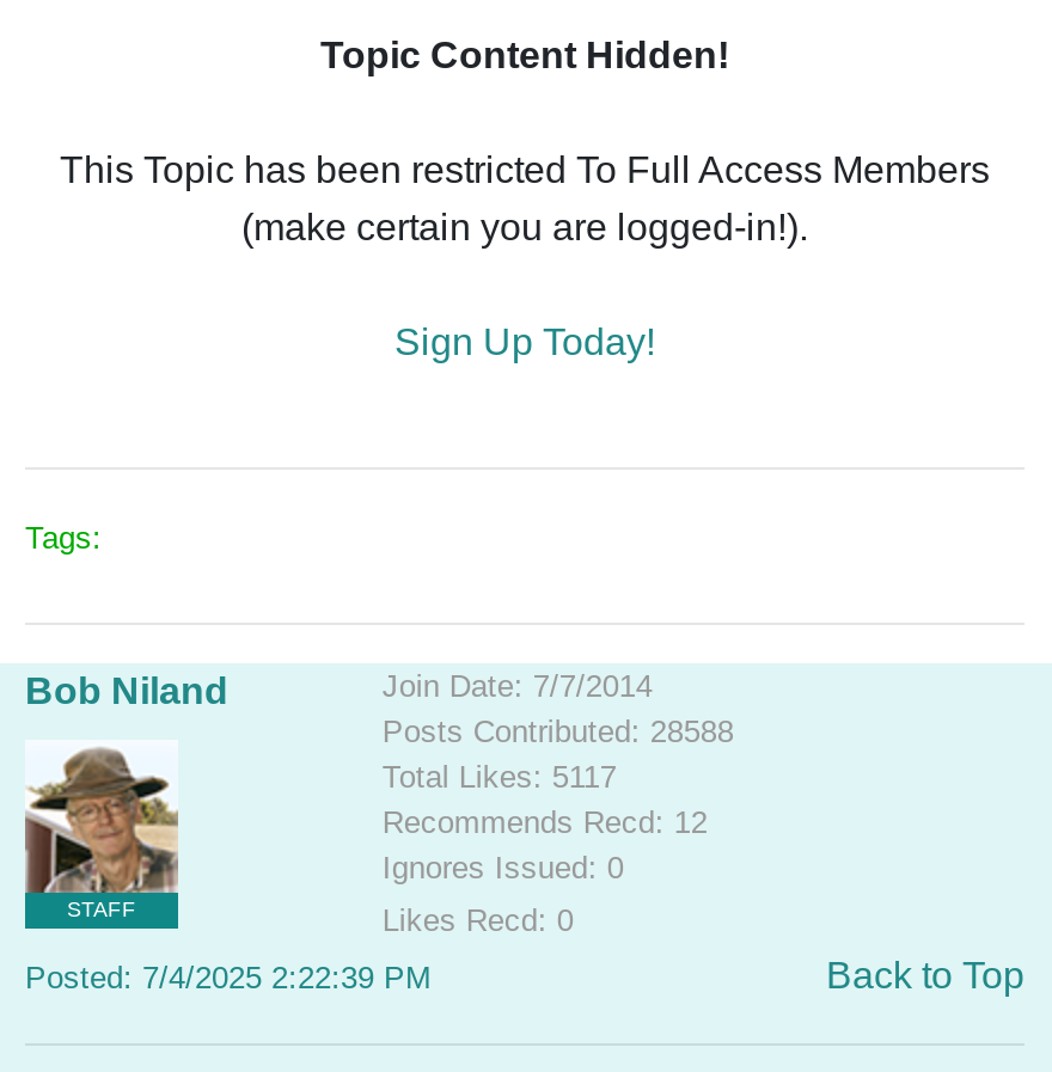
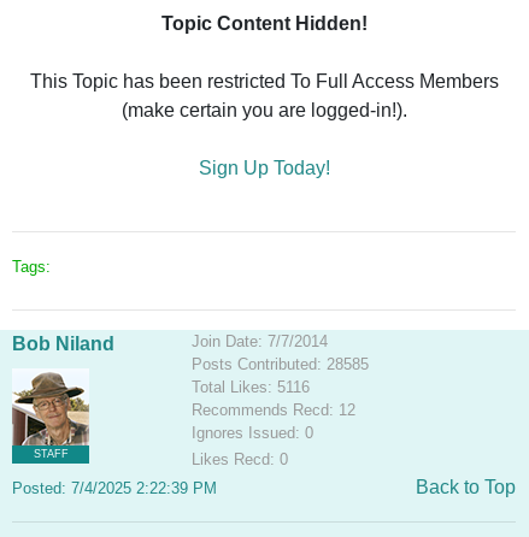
- Posts Contributed: 28588
+ Posts Contributed: 28585

- Total Likes: 5117
+ Total Likes: 5116
